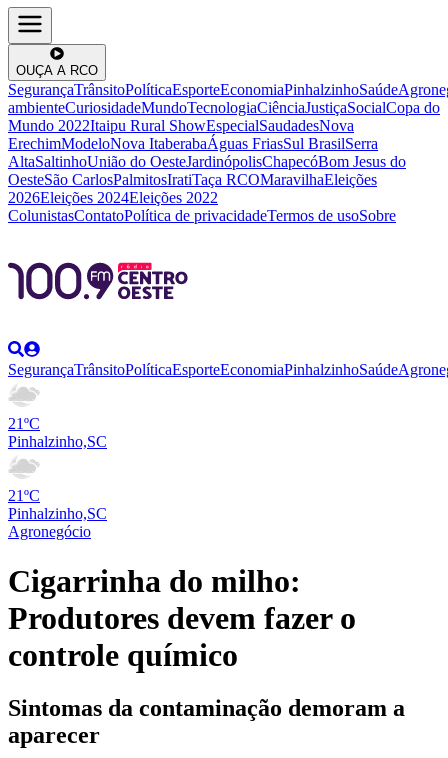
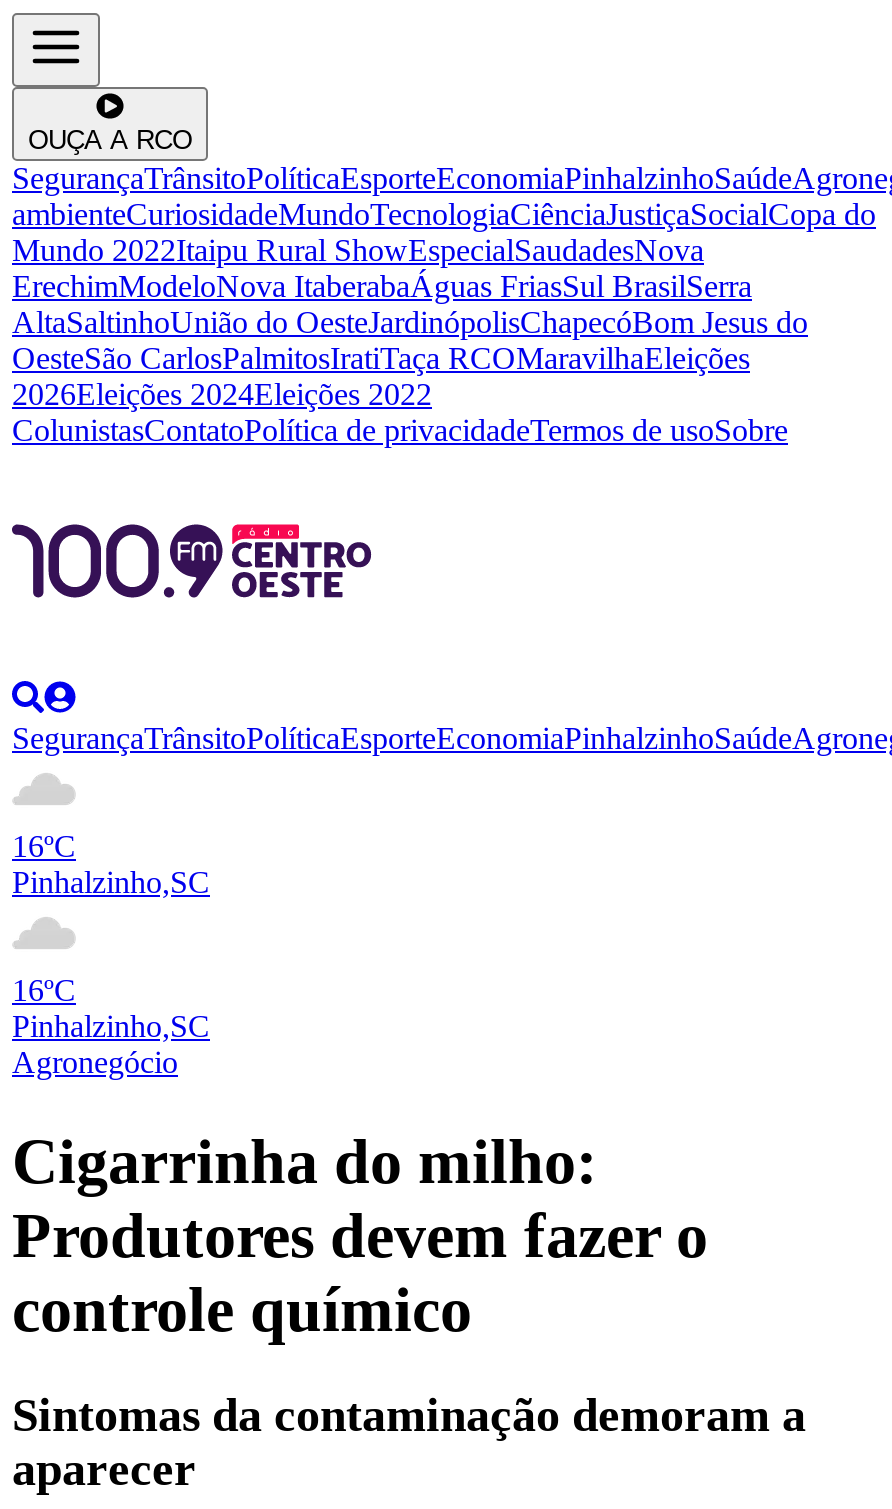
- 21ºC
+ 16ºC

- 21ºC
+ 16ºC
